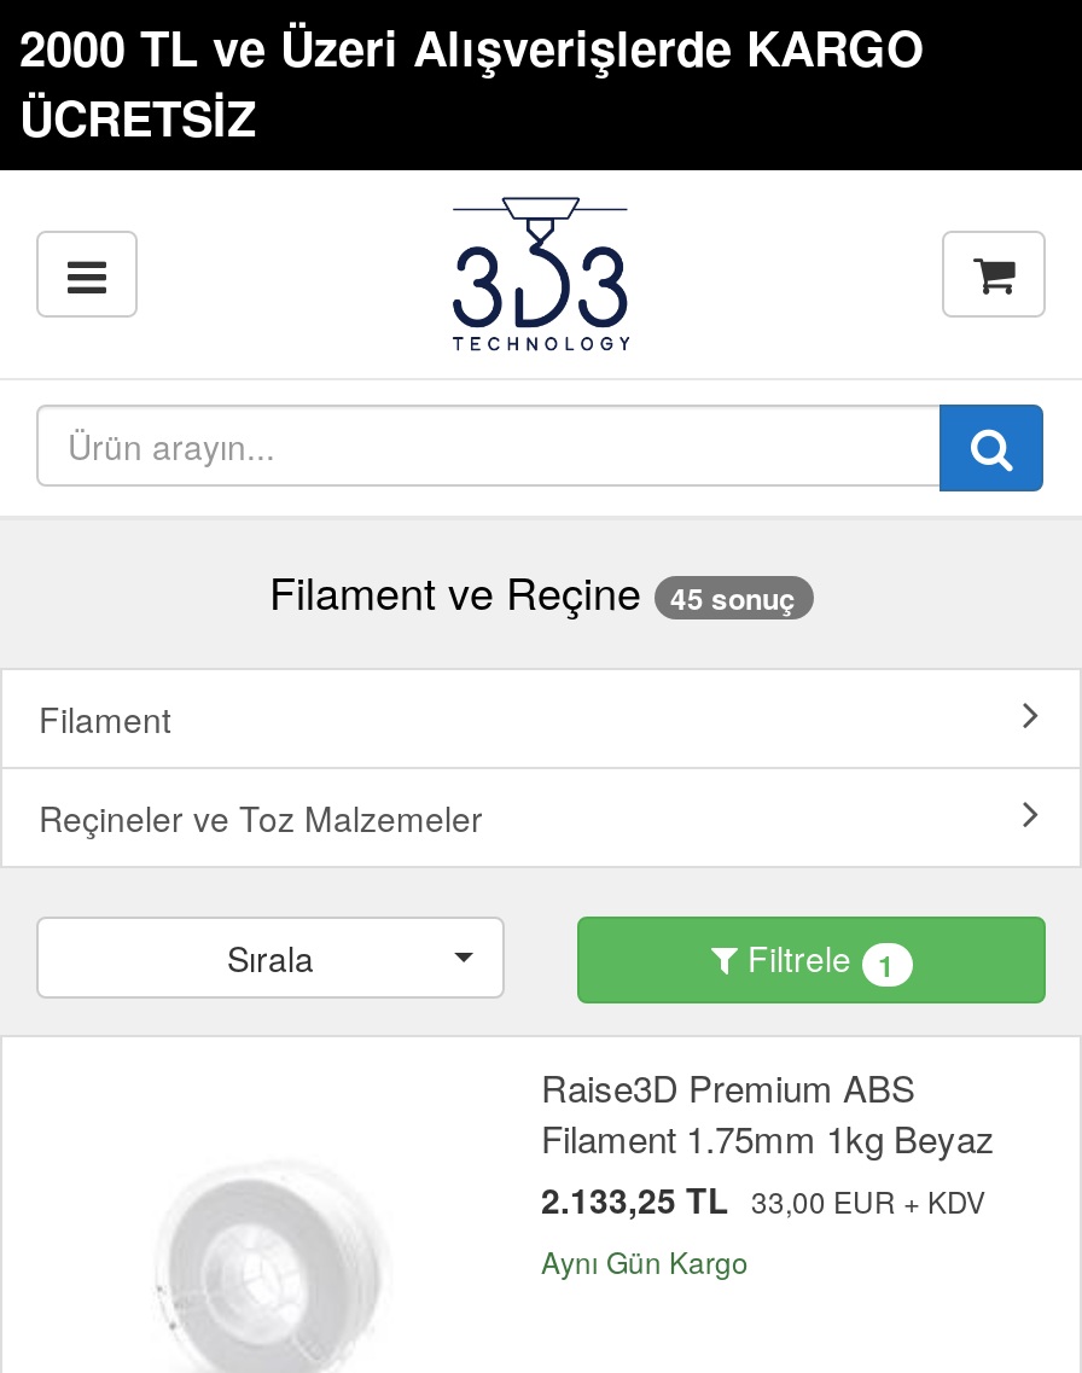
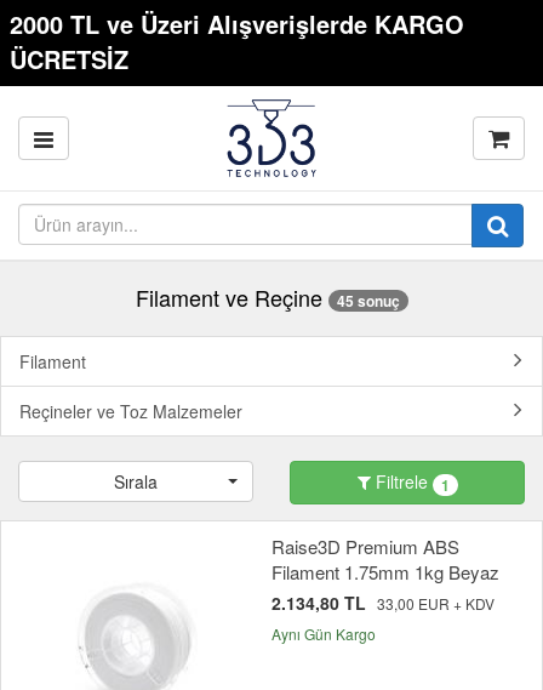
- 2.133,25 TL 33,00 EUR + KDV
+ 2.134,80 TL 33,00 EUR + KDV
